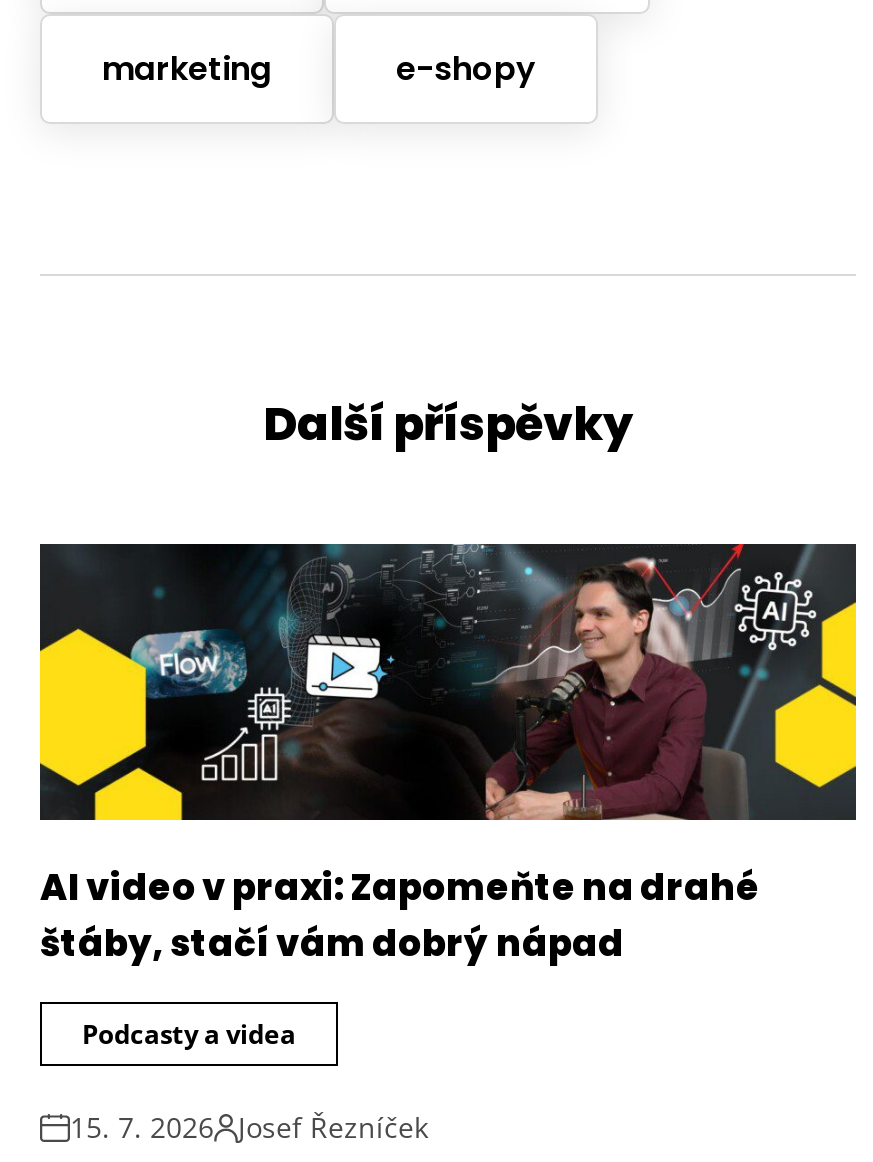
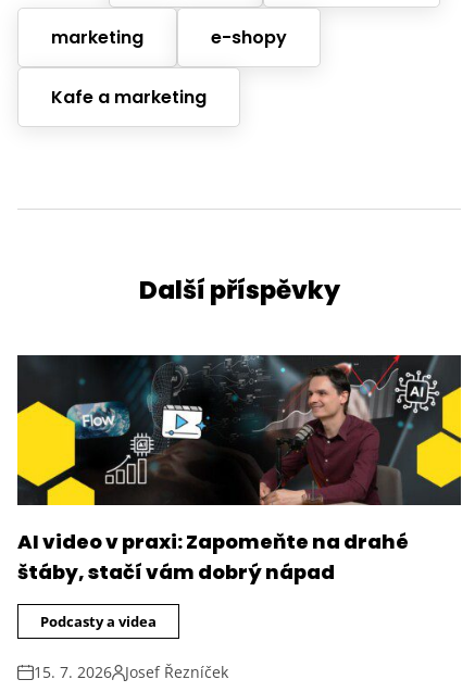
+ Kafe a marketing
